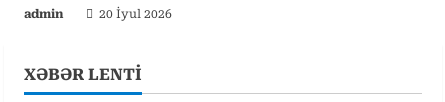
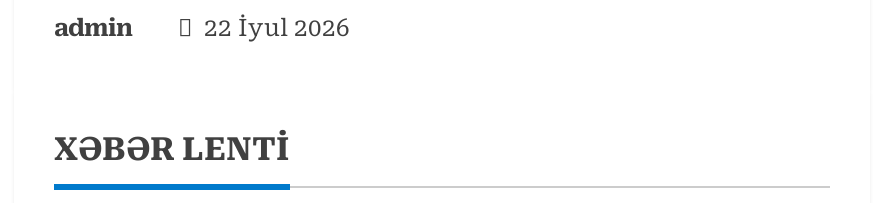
- 20 İyul 2026
+ 22 İyul 2026
